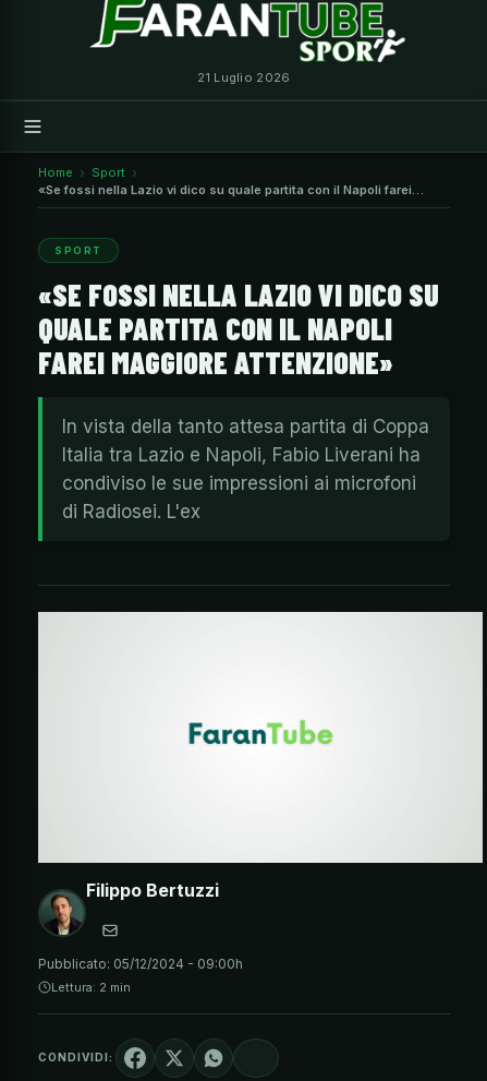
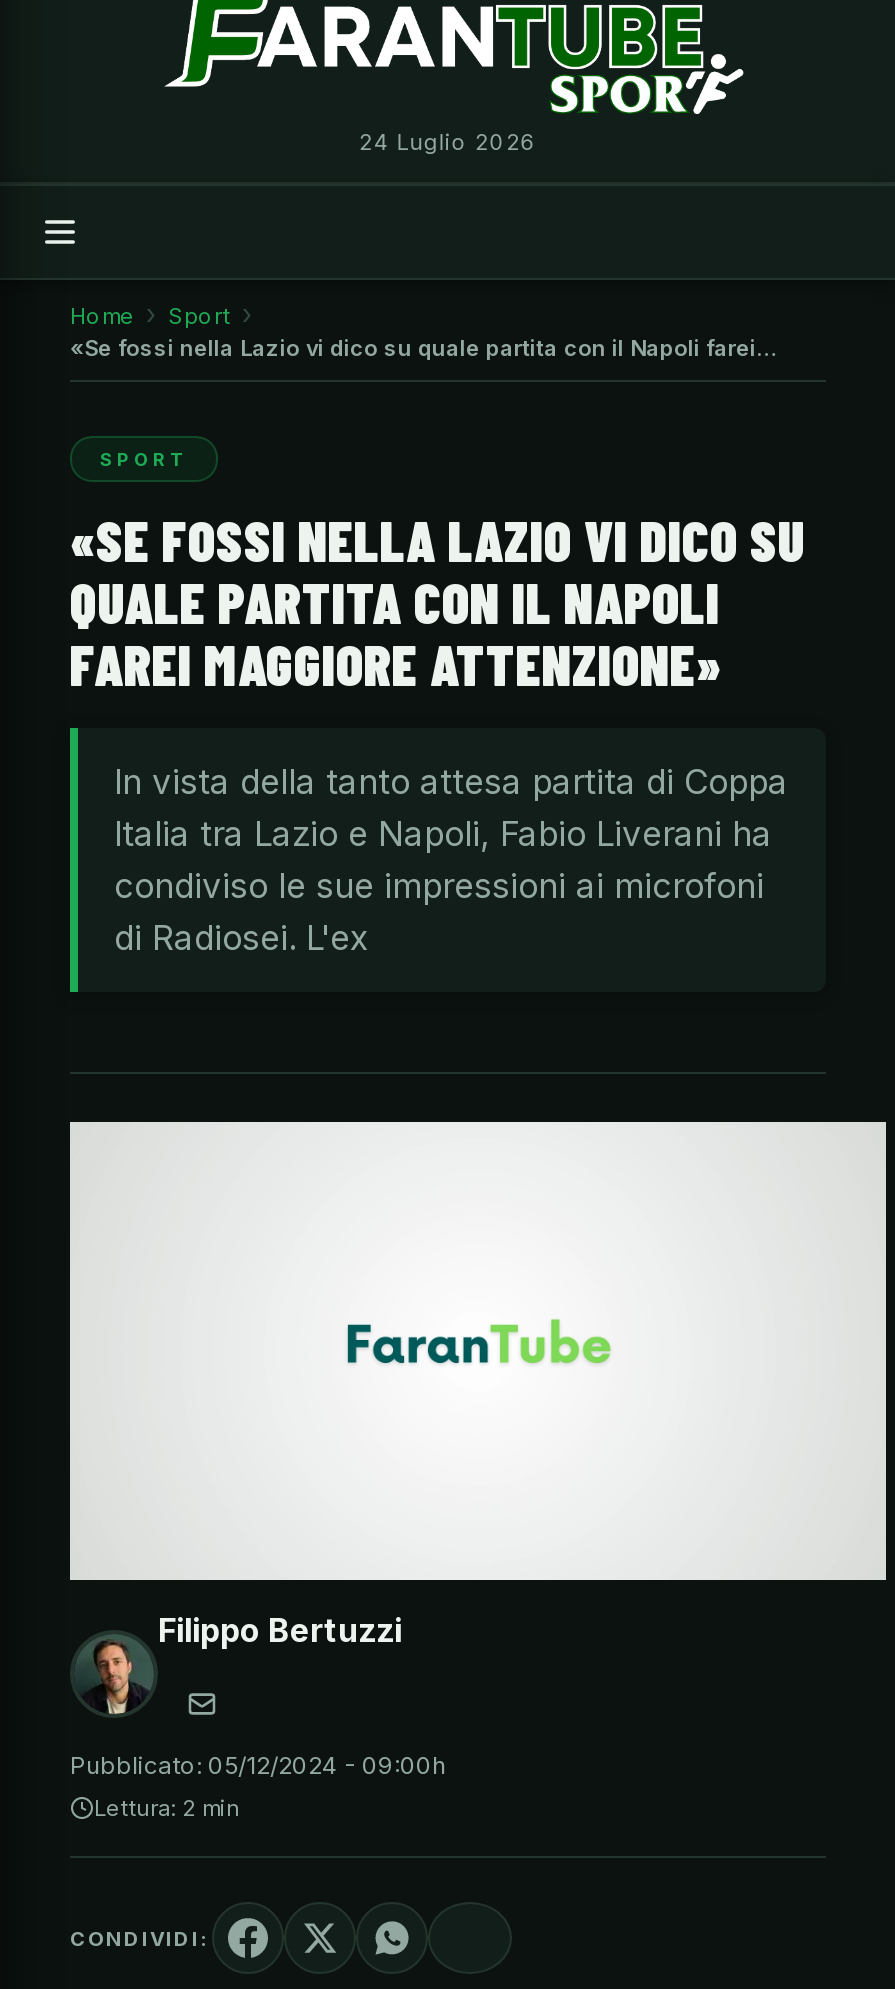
- 21 Luglio 2026
+ 24 Luglio 2026
